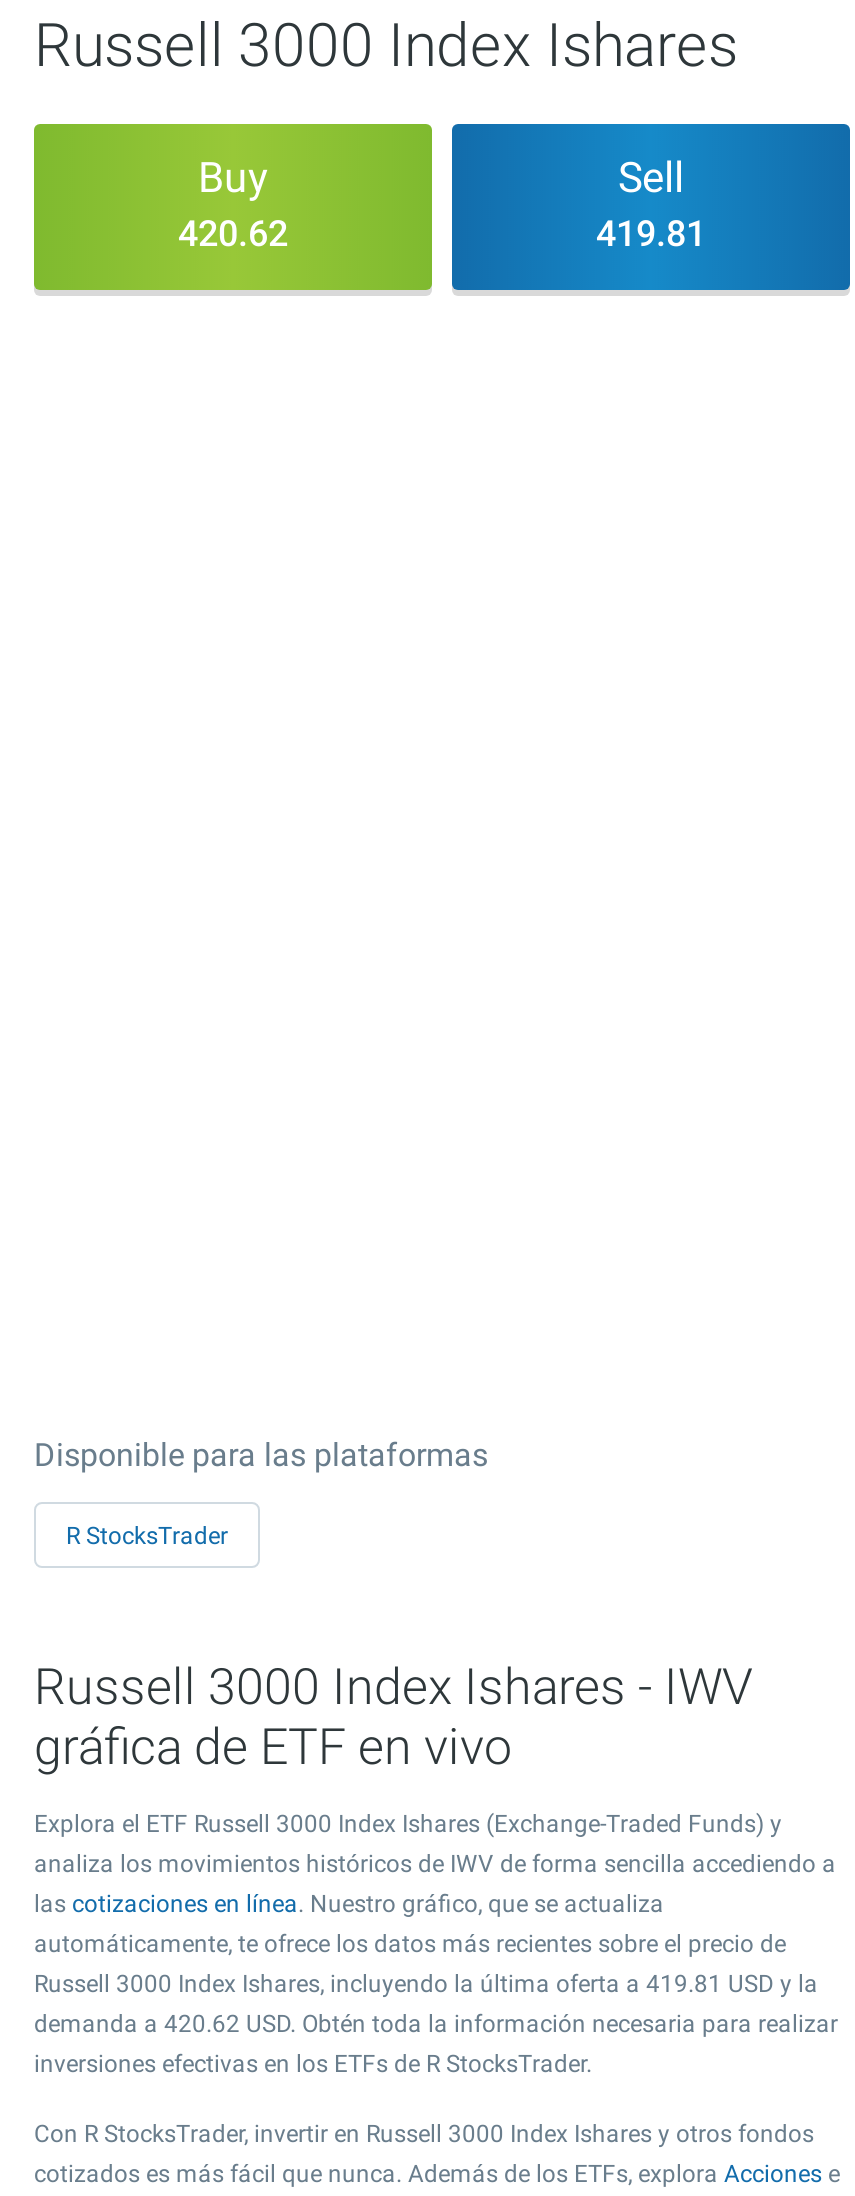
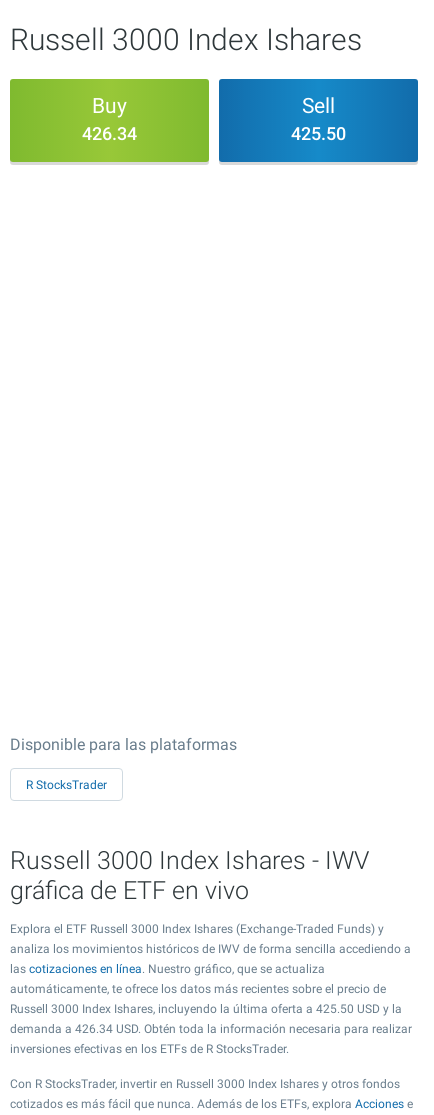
- 420.62
+ 426.34

- 419.81
+ 425.50

- Russell 3000 Index Ishares, incluyendo la última oferta a 419.81 USD y la
+ Russell 3000 Index Ishares, incluyendo la última oferta a 425.50 USD y la

- demanda a 420.62 USD. Obtén toda la información necesaria para realizar
+ demanda a 426.34 USD. Obtén toda la información necesaria para realizar
